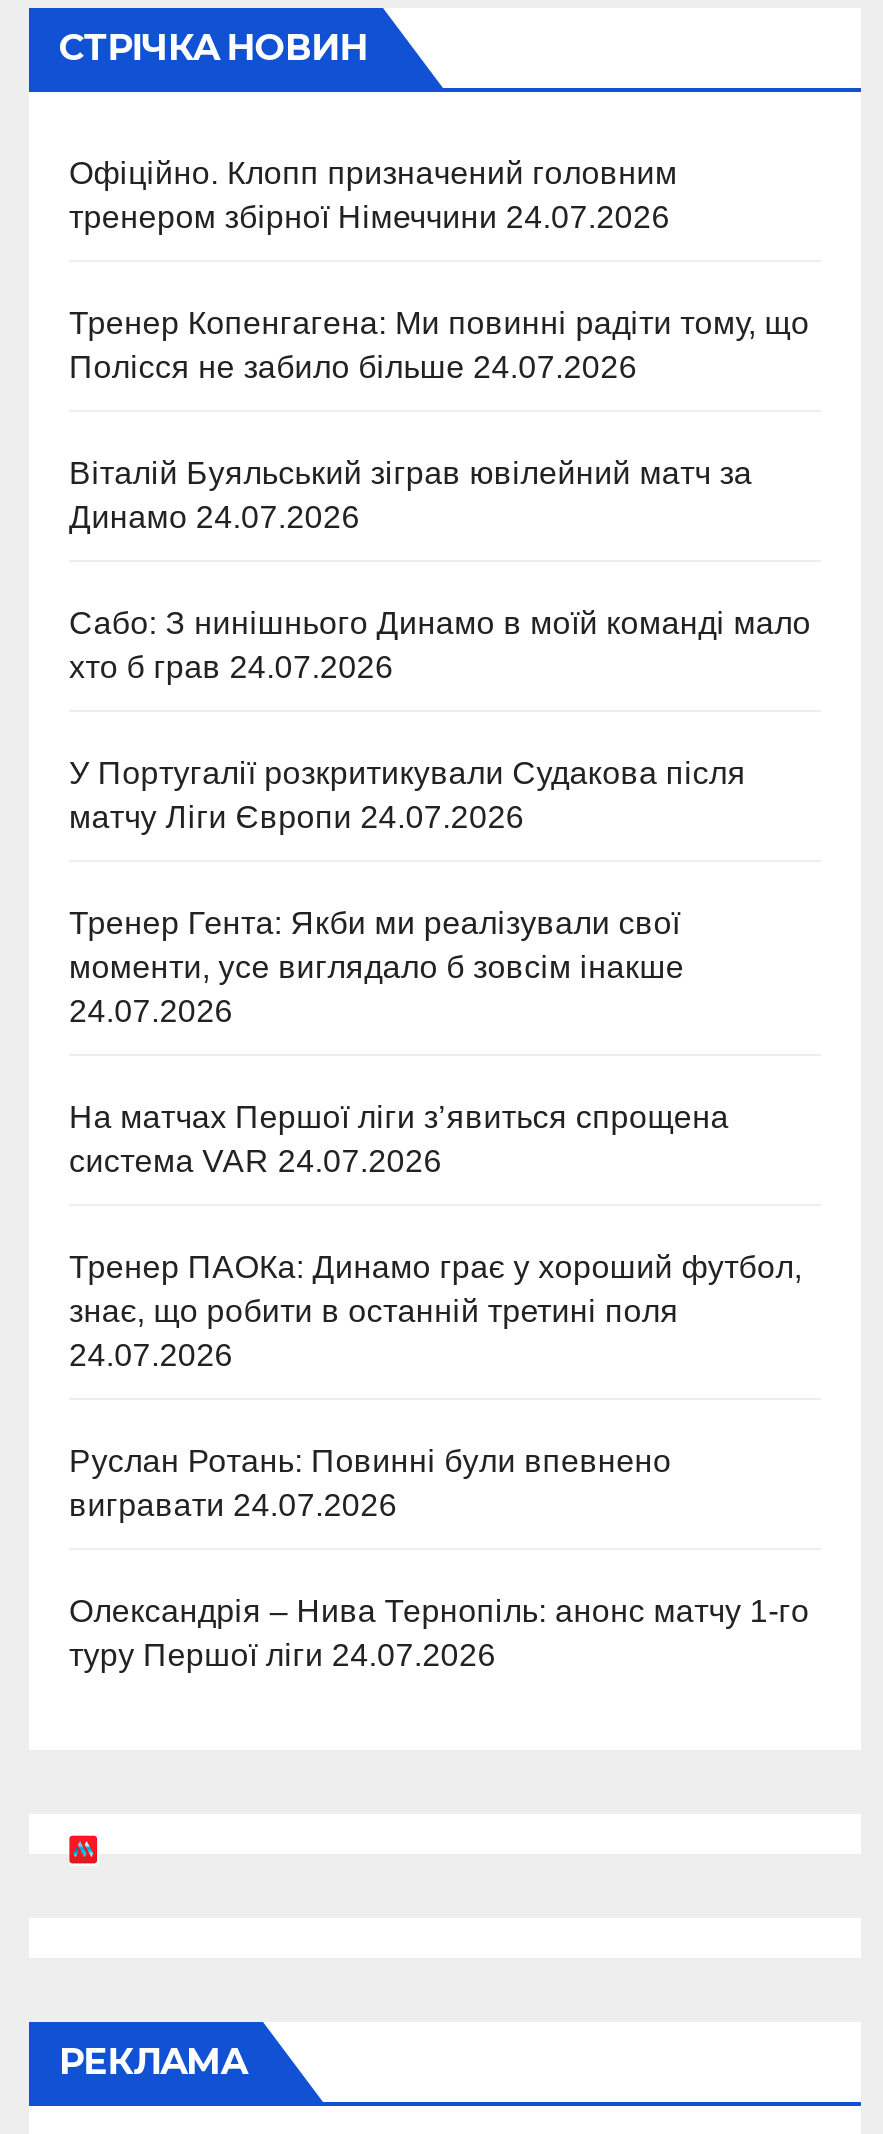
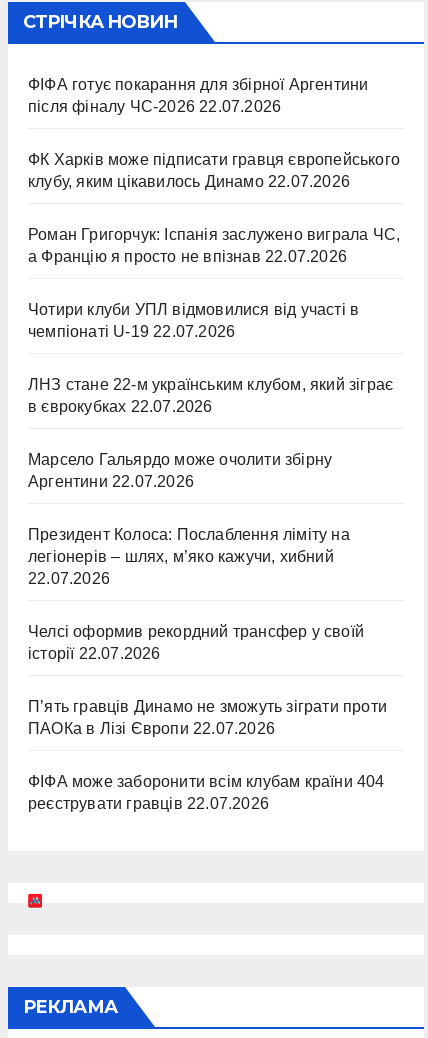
- Офіційно. Клопп призначений головним
- тренером збірної Німеччини 24.07.2026
+ ФІФА готує покарання для збірної Аргентини
+ після фіналу ЧС-2026 22.07.2026

- Тренер Копенгагена: Ми повинні радіти тому, що
- Полісся не забило більше 24.07.2026
+ ФК Харків може підписати гравця європейського
+ клубу, яким цікавилось Динамо 22.07.2026

- Віталій Буяльський зіграв ювілейний матч за
- Динамо 24.07.2026
+ Роман Григорчук: Іспанія заслужено виграла ЧС,
+ а Францію я просто не впізнав 22.07.2026

- Сабо: З нинішнього Динамо в моїй команді мало
- хто б грав 24.07.2026
+ Чотири клуби УПЛ відмовилися від участі в
+ чемпіонаті U-19 22.07.2026

- У Португалії розкритикували Судакова після
- матчу Ліги Європи 24.07.2026
+ ЛНЗ стане 22-м українським клубом, який зіграє
+ в єврокубках 22.07.2026

- Тренер Гента: Якби ми реалізували свої
- моменти, усе виглядало б зовсім інакше
- 24.07.2026
+ Марсело Гальярдо може очолити збірну
+ Аргентини 22.07.2026

- На матчах Першої ліги з’явиться спрощена
- система VAR 24.07.2026
+ Президент Колоса: Послаблення ліміту на
+ легіонерів – шлях, м’яко кажучи, хибний
+ 22.07.2026

- Тренер ПАОКа: Динамо грає у хороший футбол,
- знає, що робити в останній третині поля
- 24.07.2026
+ Челсі оформив рекордний трансфер у своїй
+ історії 22.07.2026

- Руслан Ротань: Повинні були впевнено
- вигравати 24.07.2026
+ П’ять гравців Динамо не зможуть зіграти проти
+ ПАОКа в Лізі Європи 22.07.2026

- Олександрія – Нива Тернопіль: анонс матчу 1-го
- туру Першої ліги 24.07.2026
+ ФІФА може заборонити всім клубам країни 404
+ реєструвати гравців 22.07.2026
